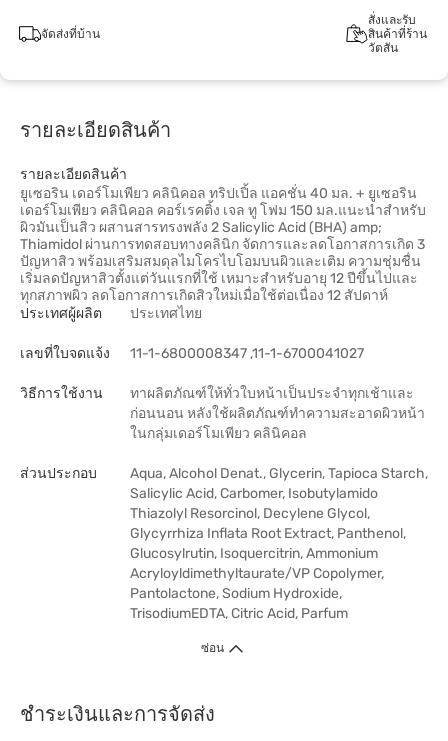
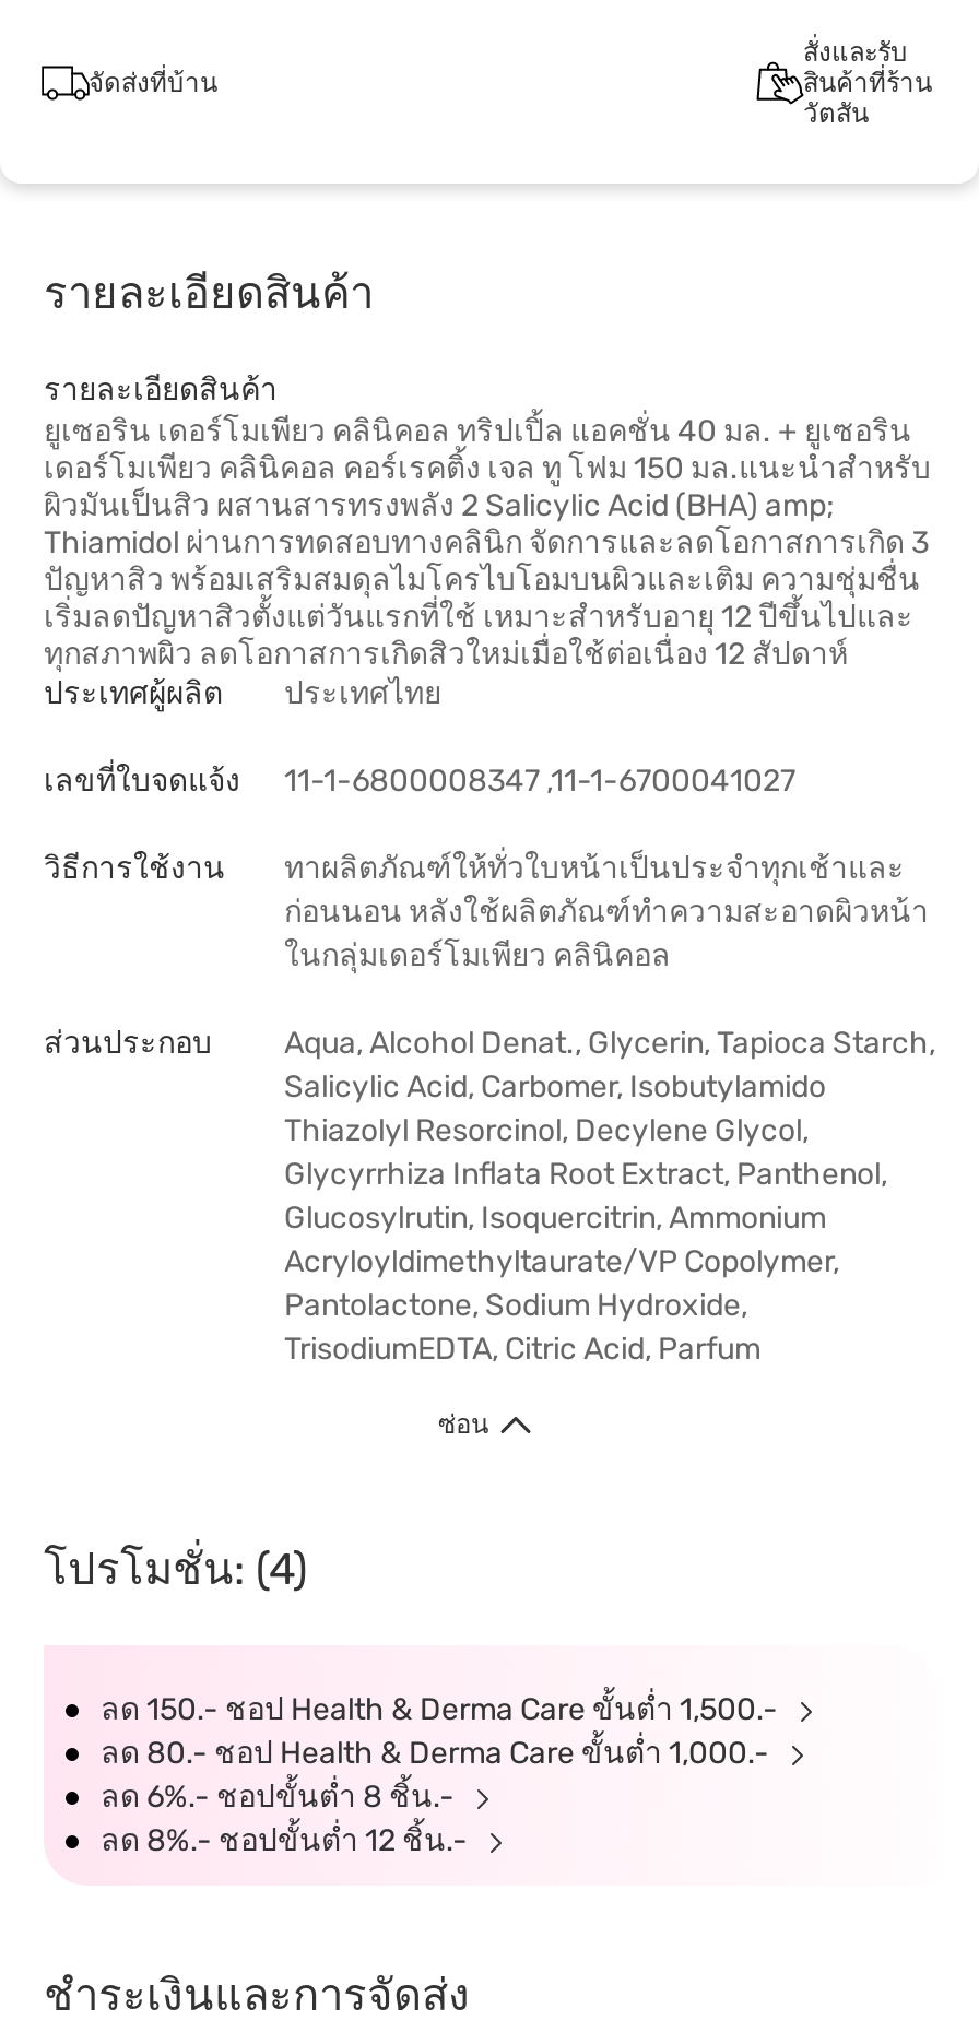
+ [image]
+ โปรโมชั่น: (4)
+ ลด 150.- ชอป Health & Derma Care ขั้นต่ำ 1,500.-
+ ลด 80.- ชอป Health & Derma Care ขั้นต่ำ 1,000.-
+ ลด 6%.- ชอปขั้นต่ำ 8 ชิ้น.-
+ ลด 8%.- ชอปขั้นต่ำ 12 ชิ้น.-
